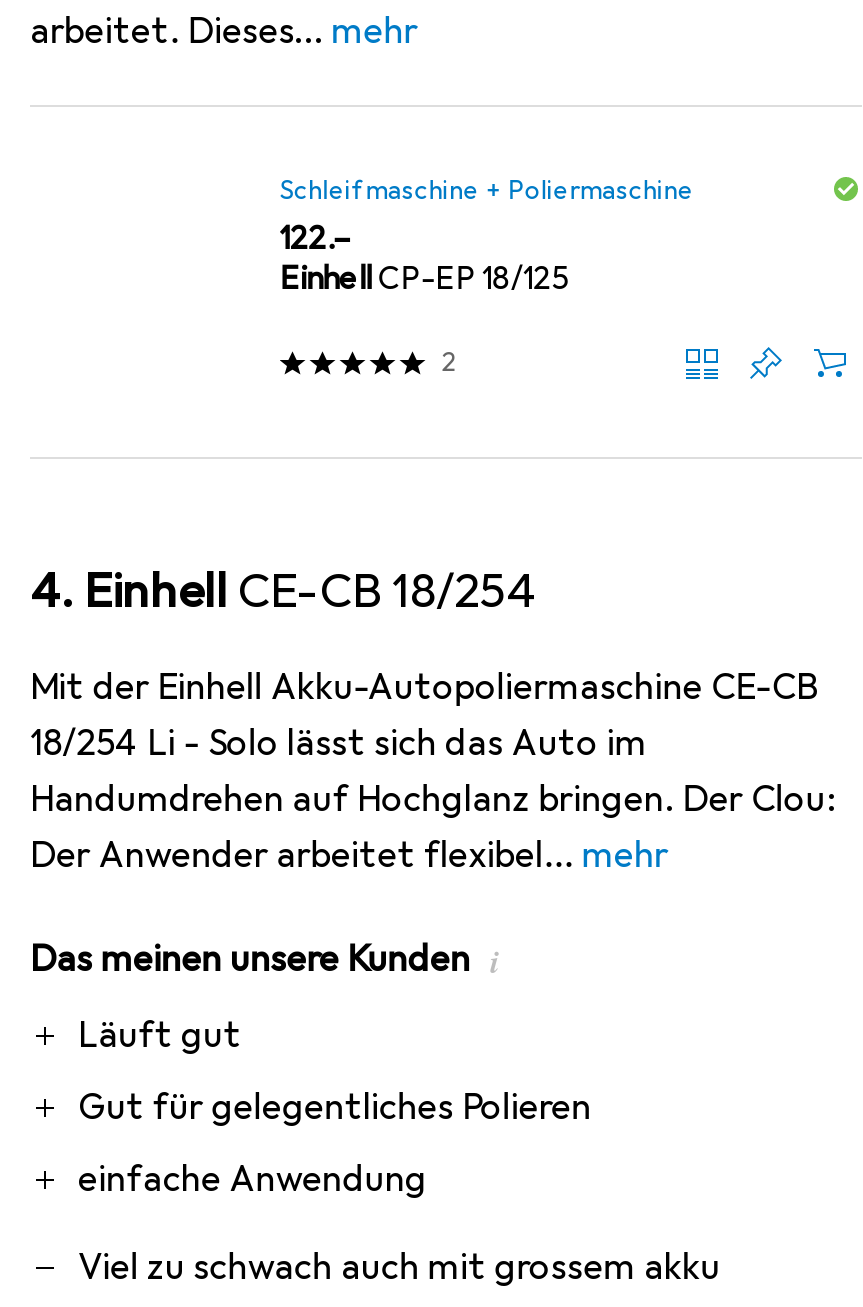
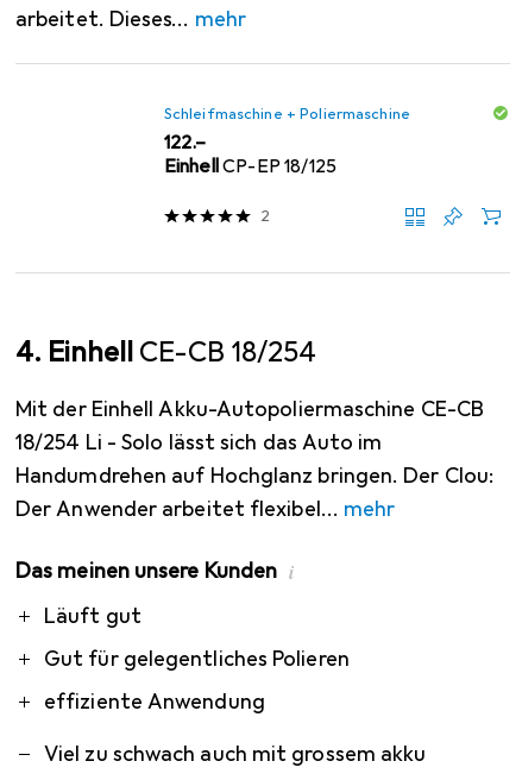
- einfache Anwendung
+ effiziente Anwendung
